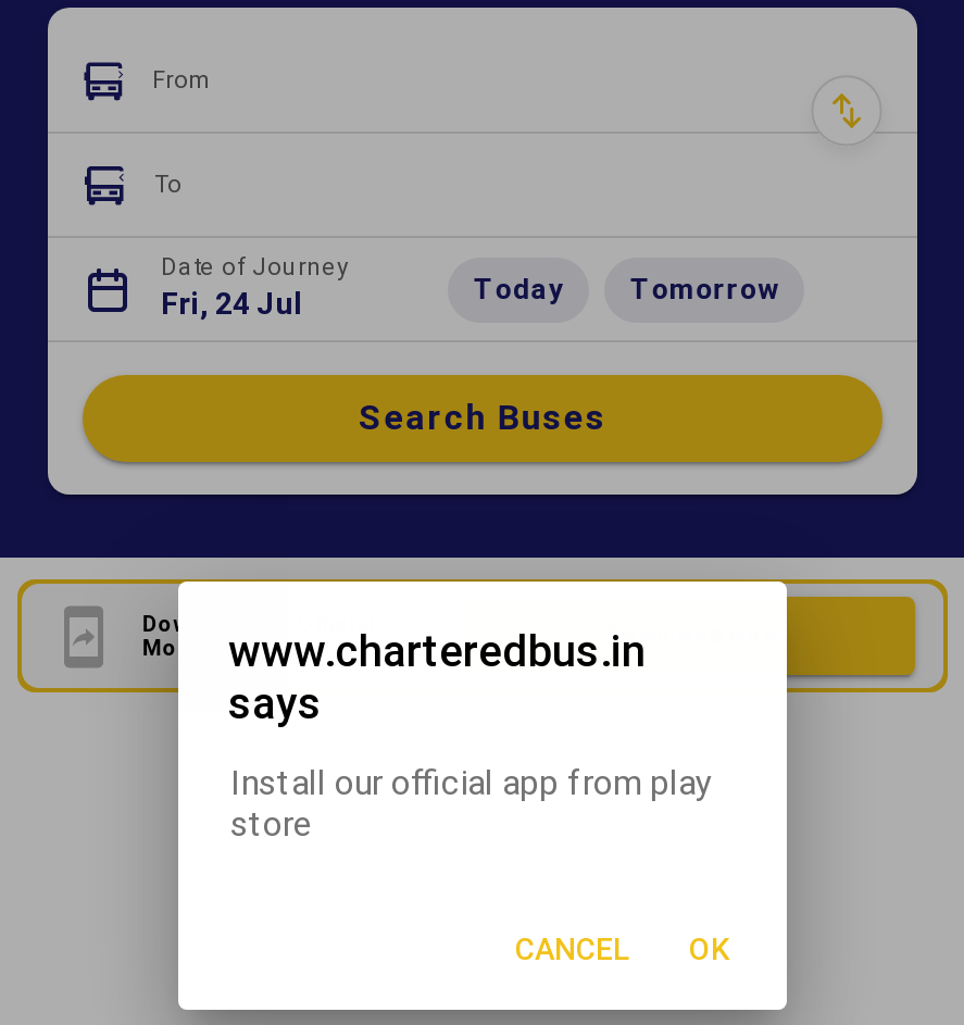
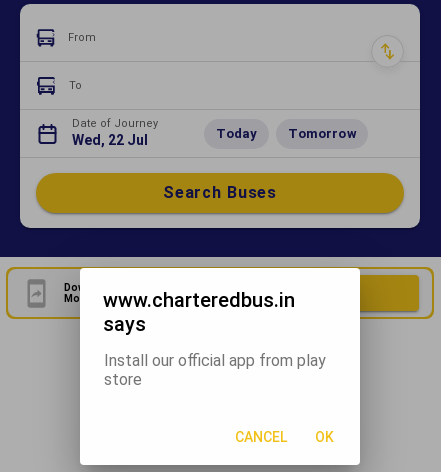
- Fri, 24 Jul
+ Wed, 22 Jul
